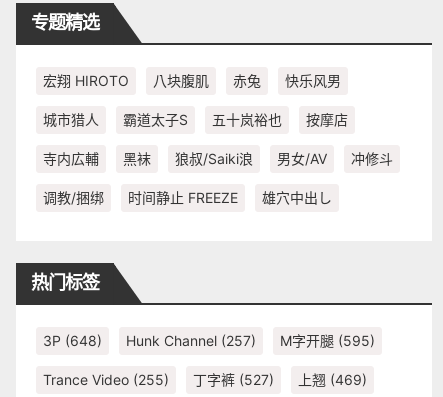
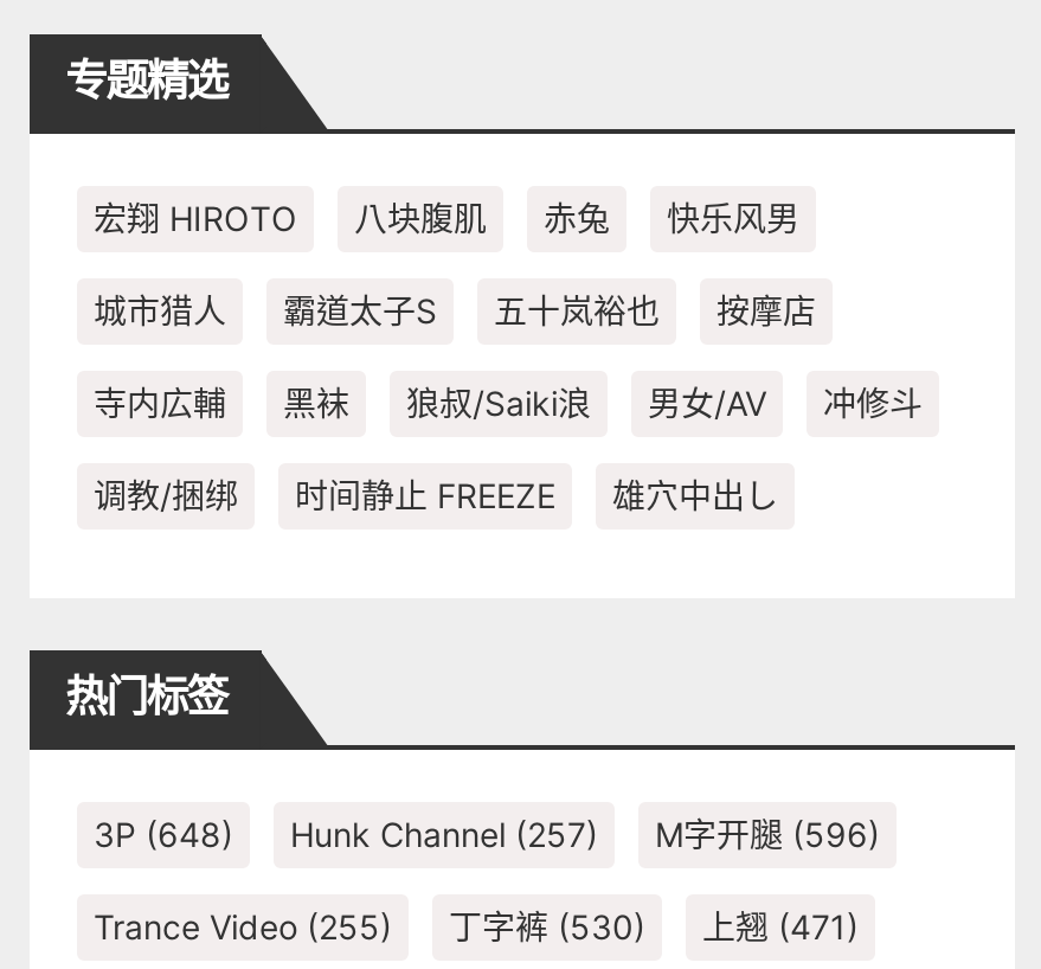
- 3P (648) Hunk Channel (257) M字开腿(595)
+ 3P (648) Hunk Channel (257) M字开腿(596)

- 丁字裤(527)
+ 丁字裤(530)

- 上翘(469)
+ 上翘(471)
